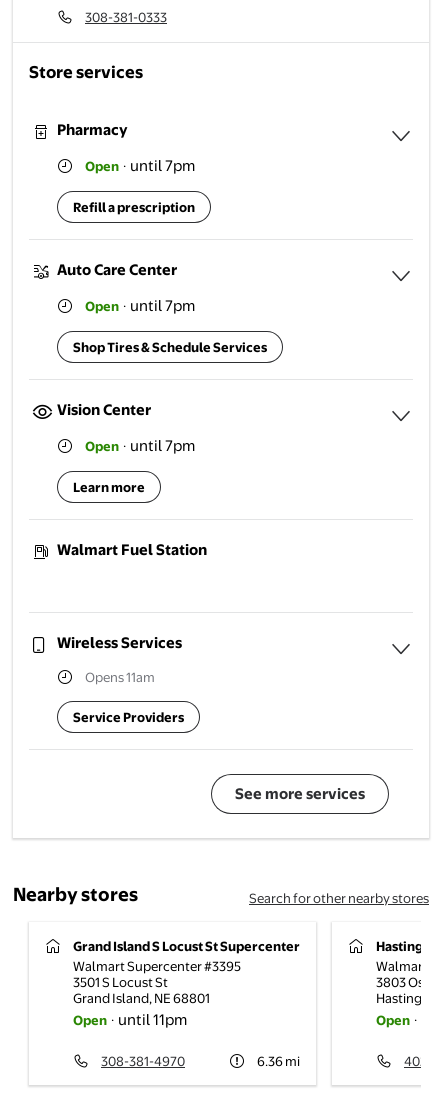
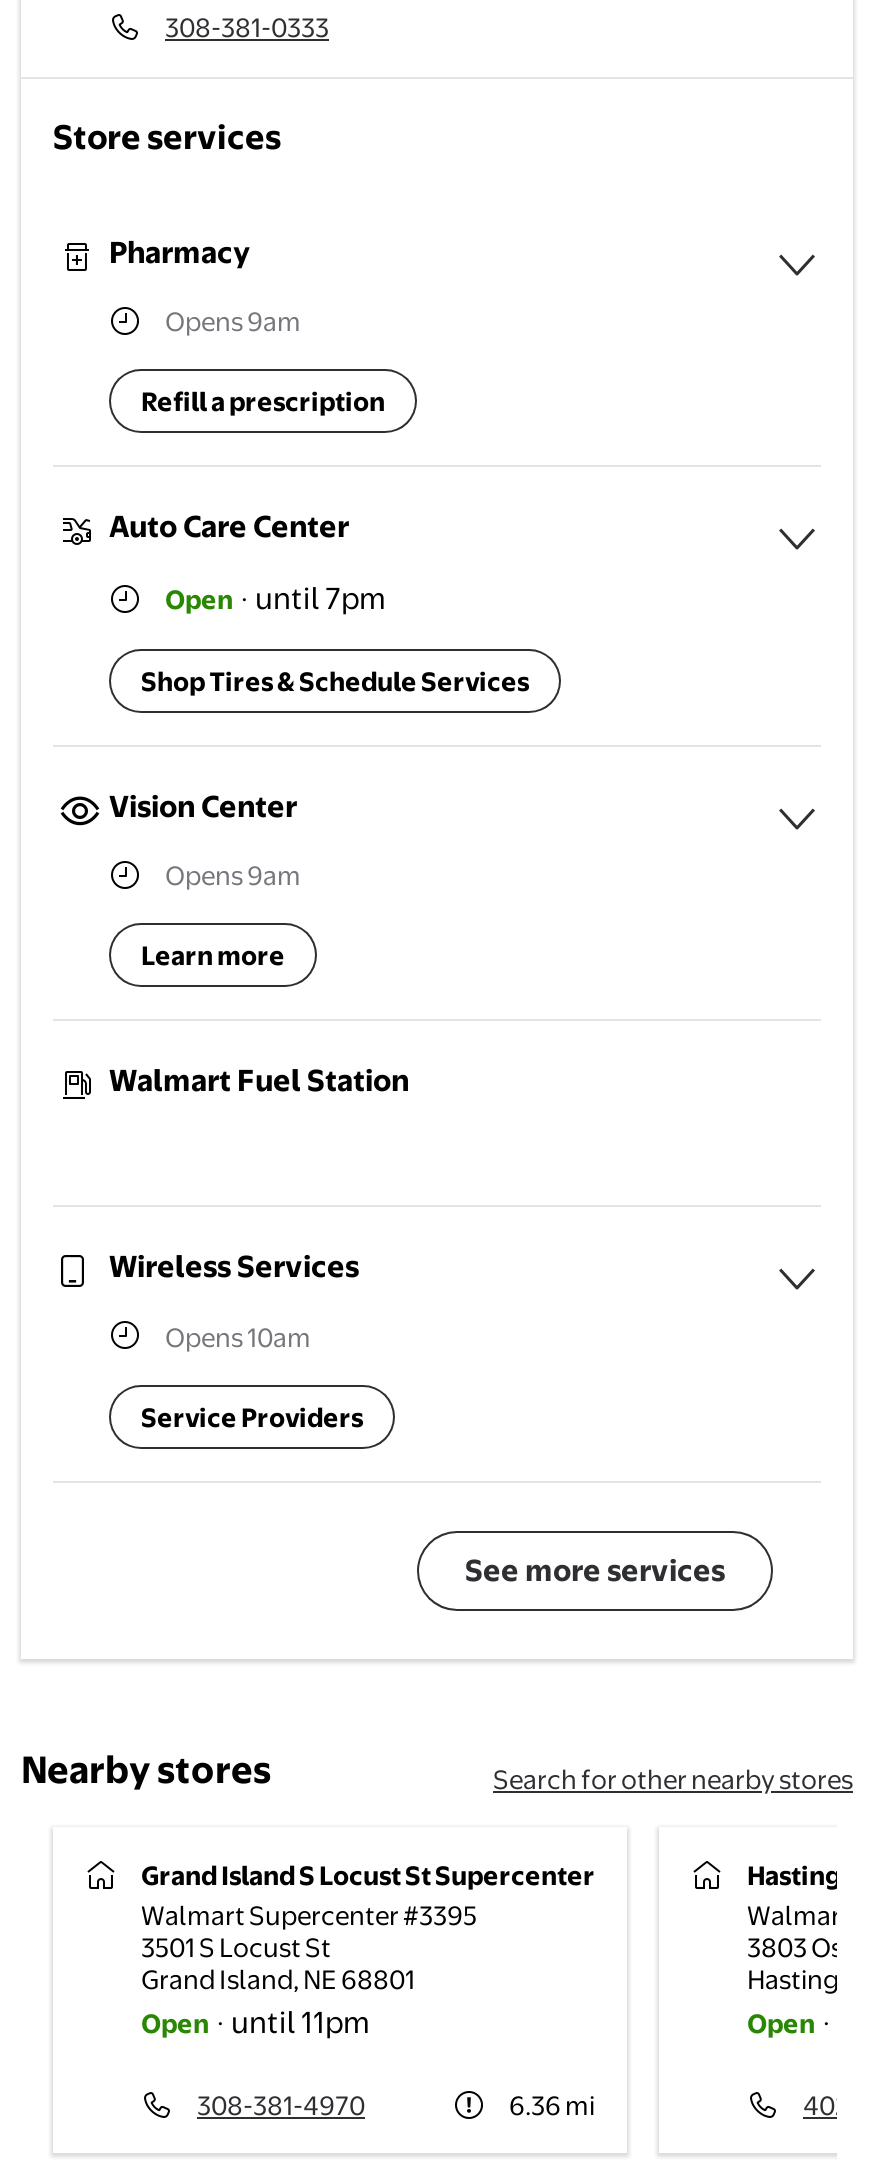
- Open · until 7pm
+ Opens 9am

- Open · until 7pm
+ Opens 9am

- Opens 11am
+ Opens 10am
